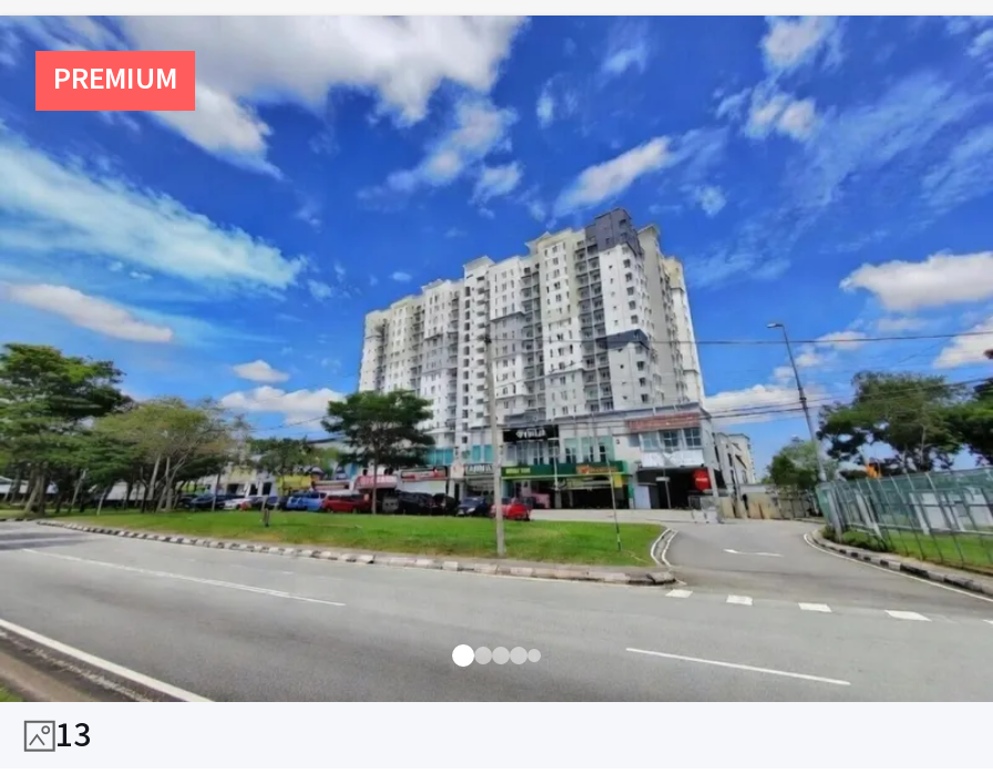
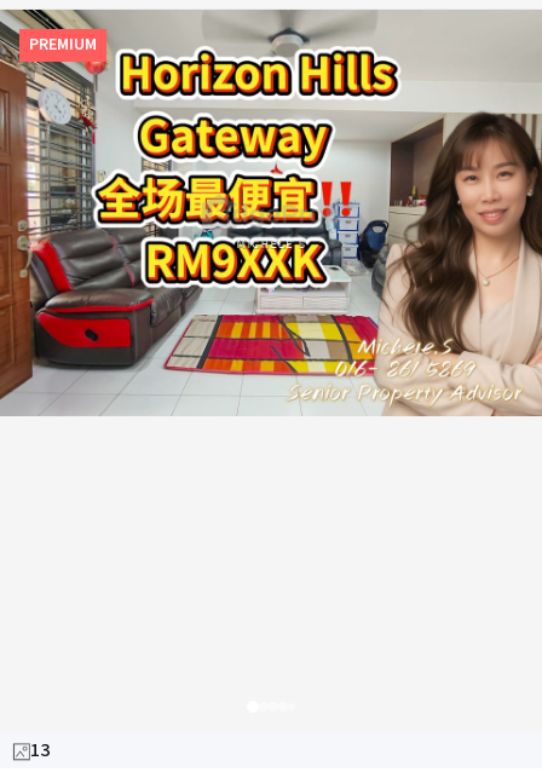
- [image]
+ [image]
